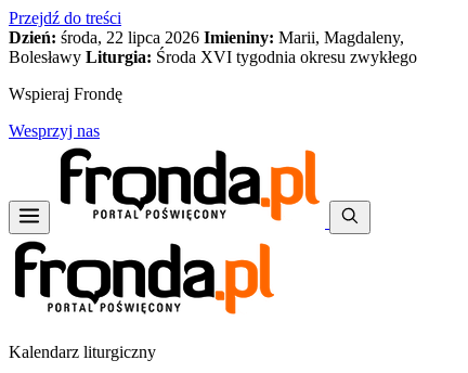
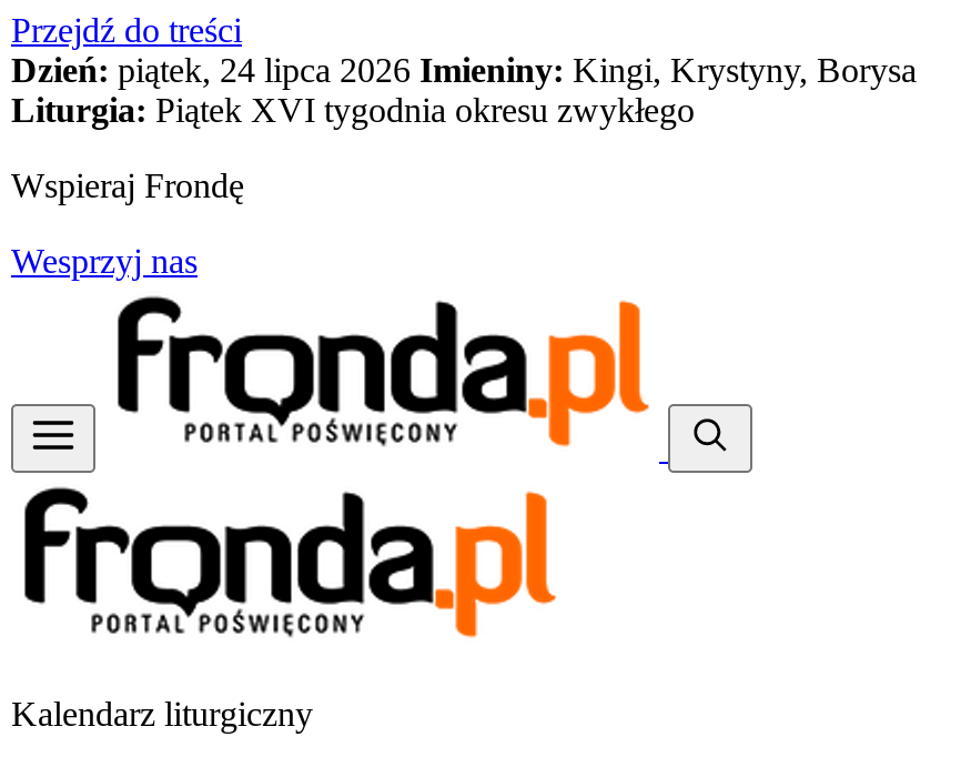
- Dzień: środa, 22 lipca 2026 Imieniny: Marii, Magdaleny,
- Bolesławy Liturgia: Środa XVI tygodnia okresu zwykłego
+ Dzień: piątek, 24 lipca 2026 Imieniny: Kingi, Krystyny, Borysa
+ Liturgia: Piątek XVI tygodnia okresu zwykłego
